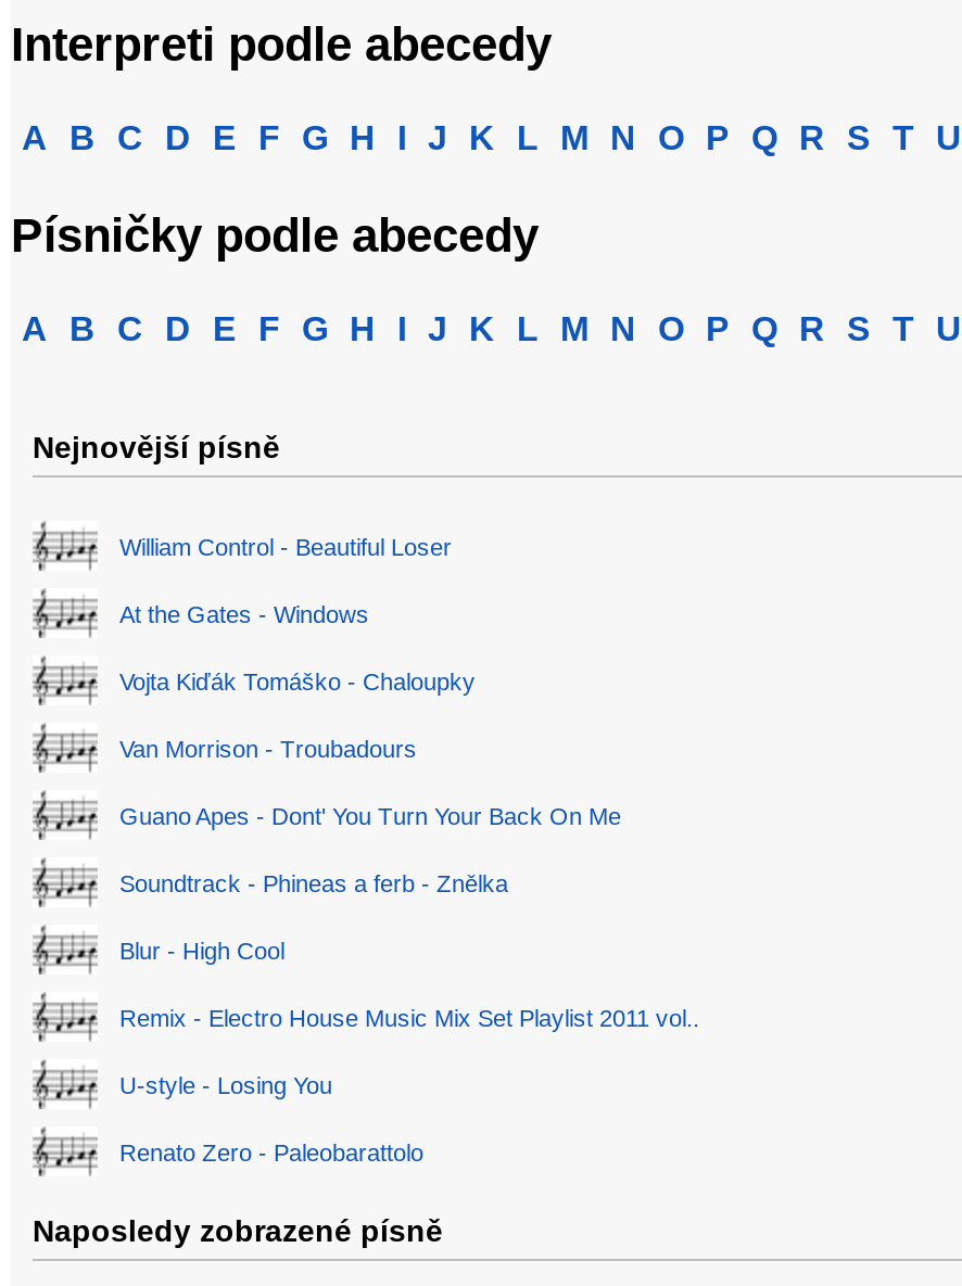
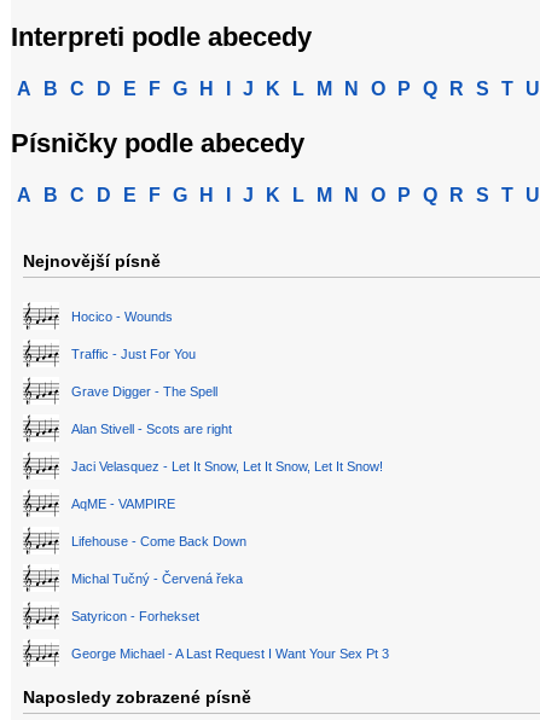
- William Control - Beautiful Loser
+ Hocico - Wounds

- At the Gates - Windows
+ Traffic - Just For You

- Vojta Kiďák Tomáško - Chaloupky
+ Grave Digger - The Spell

- Van Morrison - Troubadours
+ Alan Stivell - Scots are right

- Guano Apes - Dont' You Turn Your Back On Me
+ Jaci Velasquez - Let It Snow, Let It Snow, Let It Snow!

- Soundtrack - Phineas a ferb - Znělka
+ AqME - VAMPIRE

- Blur - High Cool
+ Lifehouse - Come Back Down

- Remix - Electro House Music Mix Set Playlist 2011 vol..
+ Michal Tučný - Červená řeka

- U-style - Losing You
+ Satyricon - Forhekset

- Renato Zero - Paleobarattolo
+ George Michael - A Last Request I Want Your Sex Pt 3
